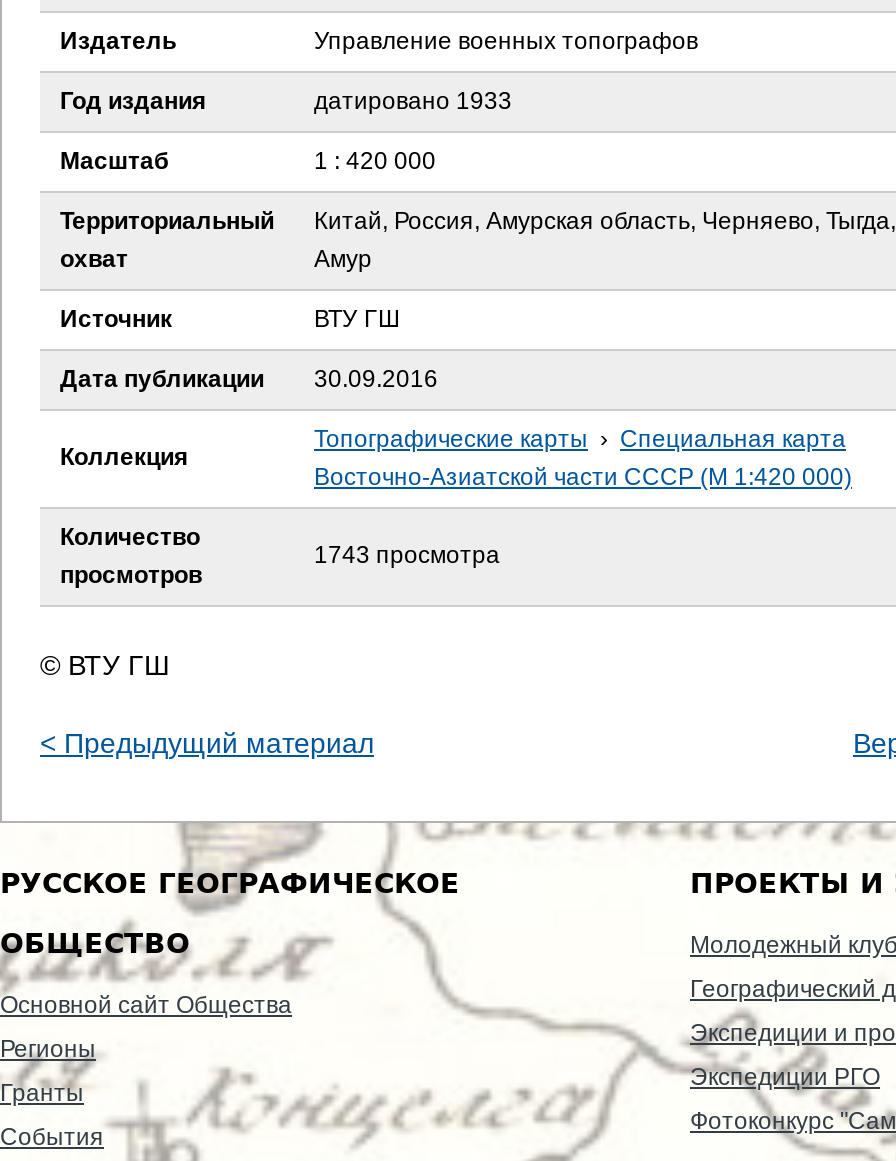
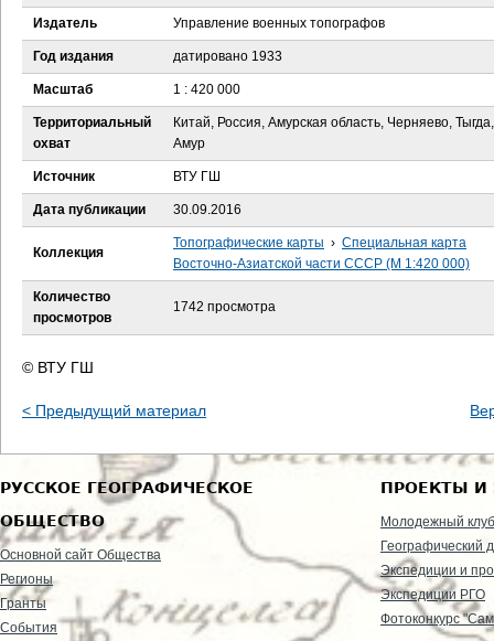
- 1743 просмотра
+ 1742 просмотра
